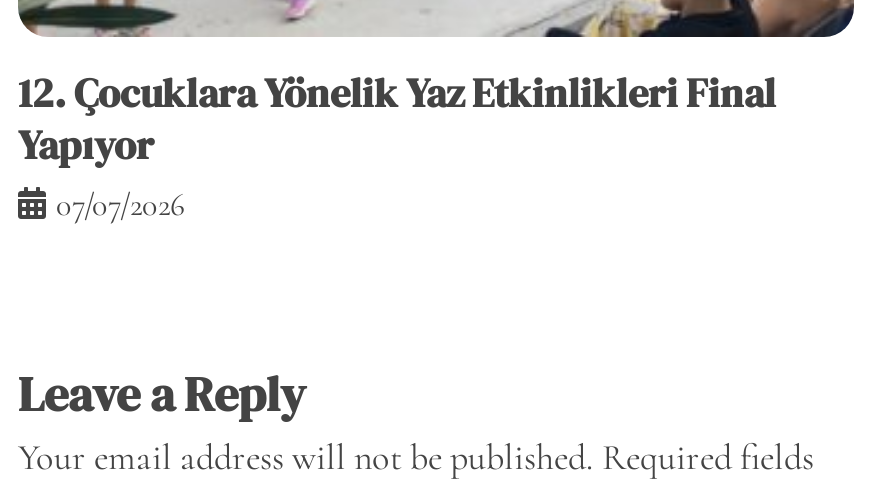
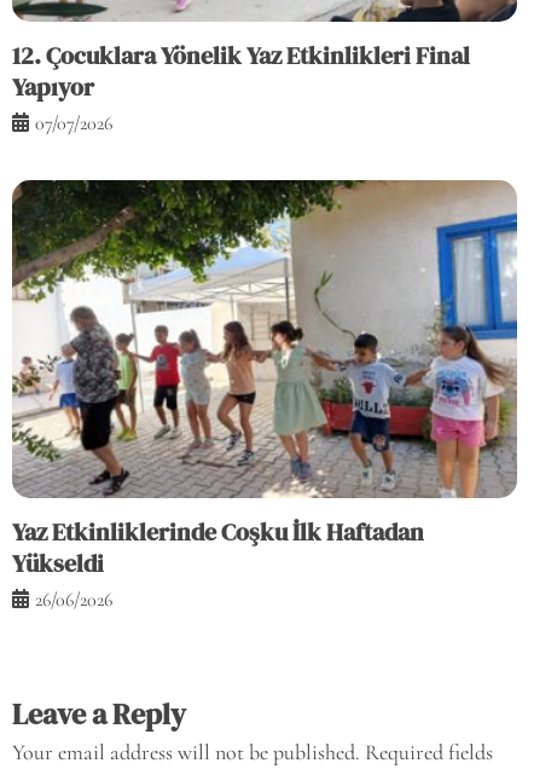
+ [image]
+ Yaz Etkinliklerinde Coşku İlk Haftadan
+ Yükseldi
+ 26/06/2026
